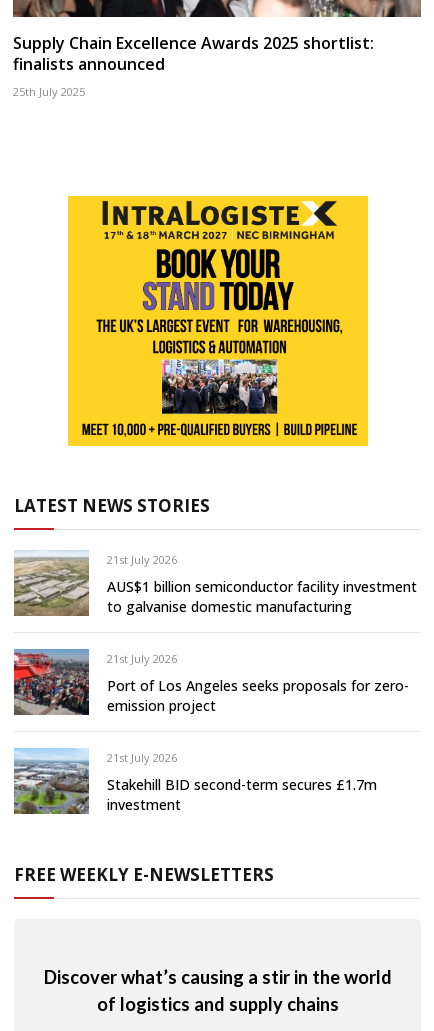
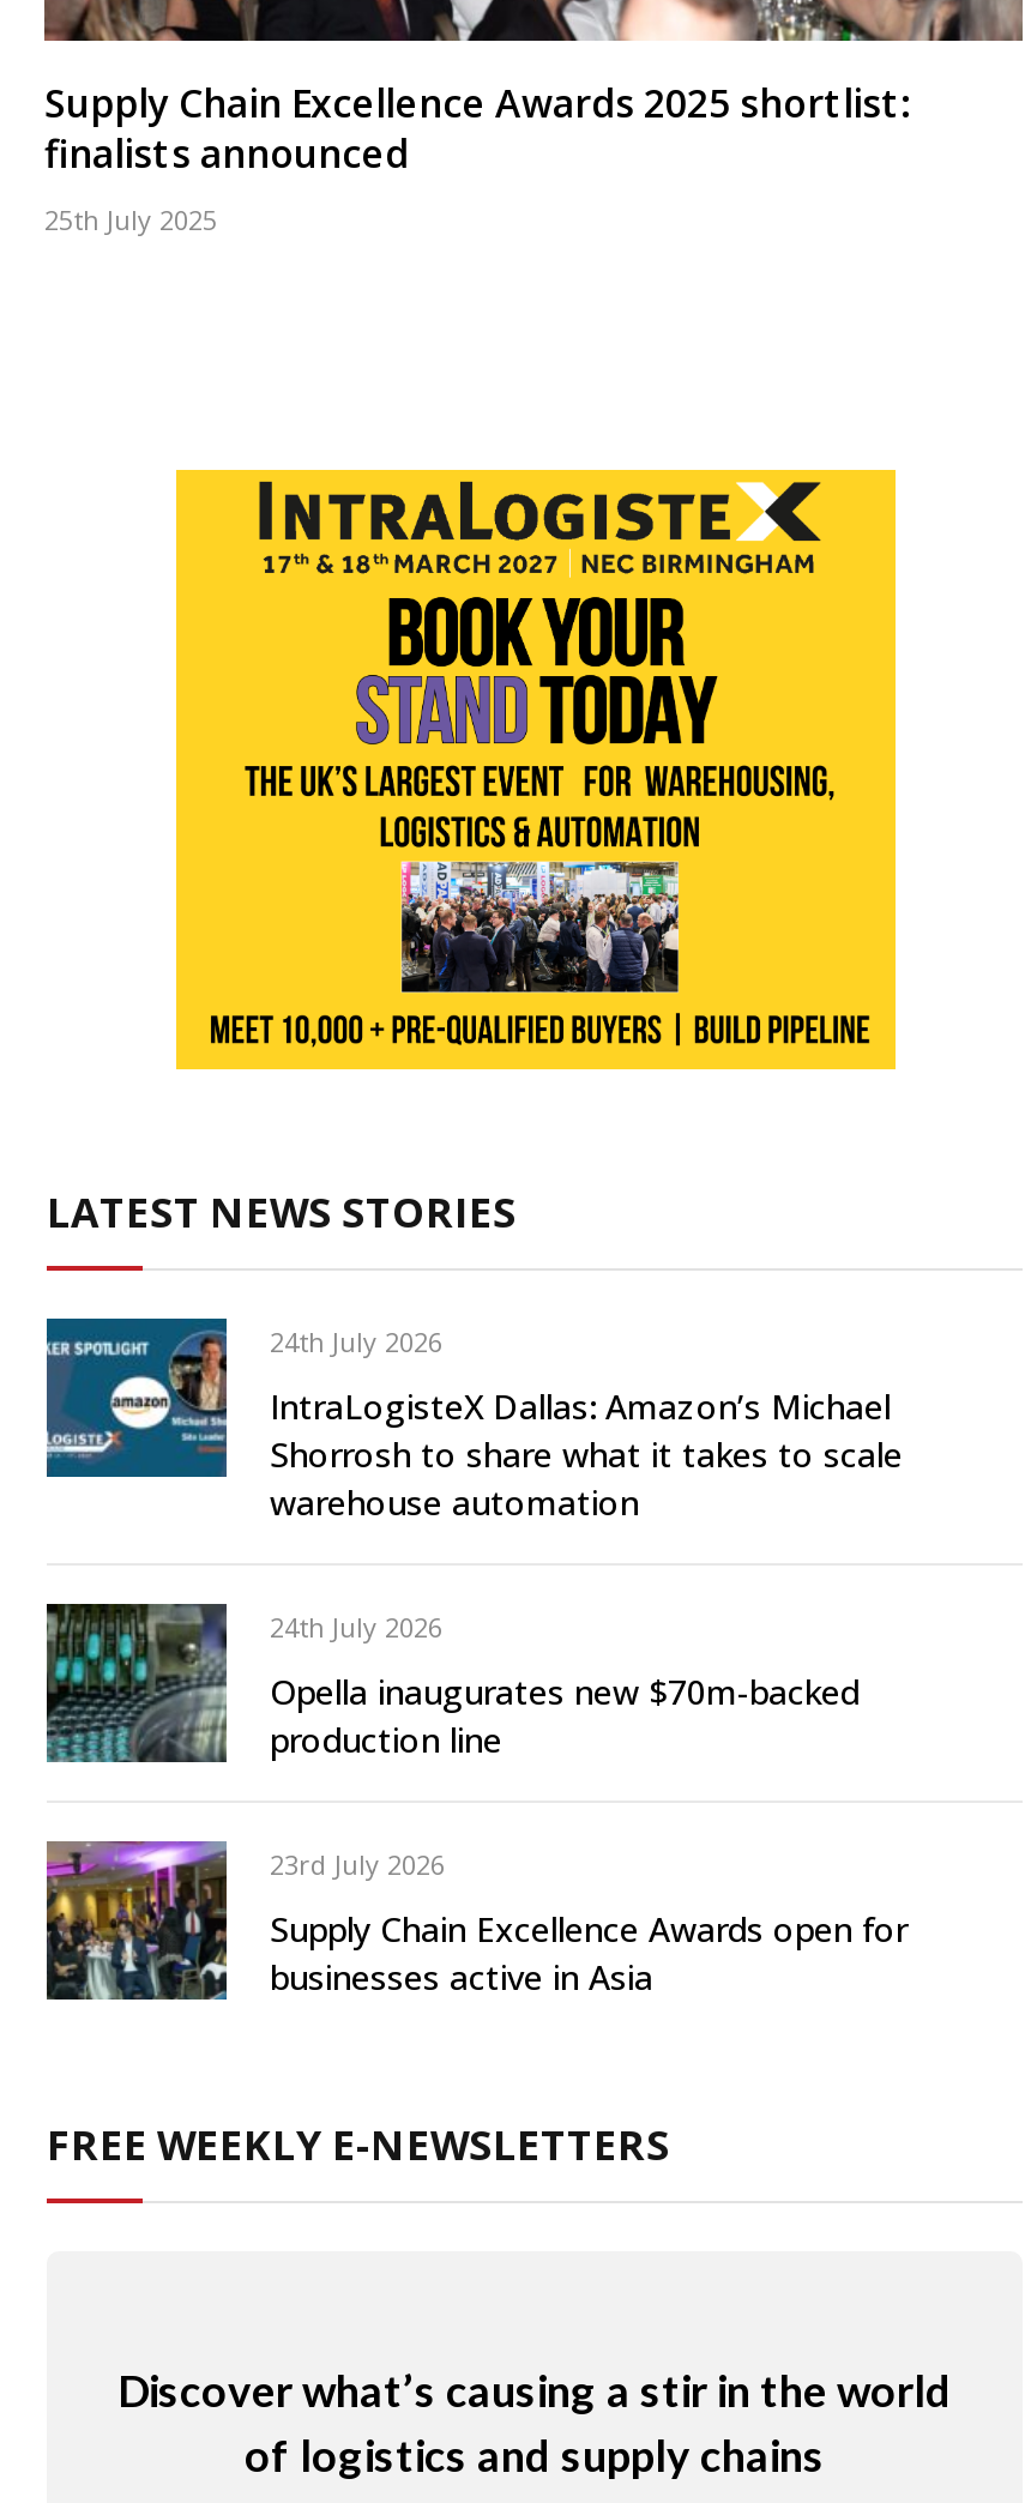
- [image]
- 21st July 2026
+ [image]
+ 24th July 2026

- AUS$1 billion semiconductor facility investment
- to galvanise domestic manufacturing
+ IntraLogisteX Dallas: Amazon’s Michael
+ Shorrosh to share what it takes to scale
+ warehouse automation

- [image]
- 21st July 2026
+ [image]
+ 24th July 2026

- Port of Los Angeles seeks proposals for zero-
- emission project
+ Opella inaugurates new $70m-backed
+ production line

- [image]
- 21st July 2026
+ [image]
+ 23rd July 2026

- Stakehill BID second-term secures £1.7m
- investment
+ Supply Chain Excellence Awards open for
+ businesses active in Asia
